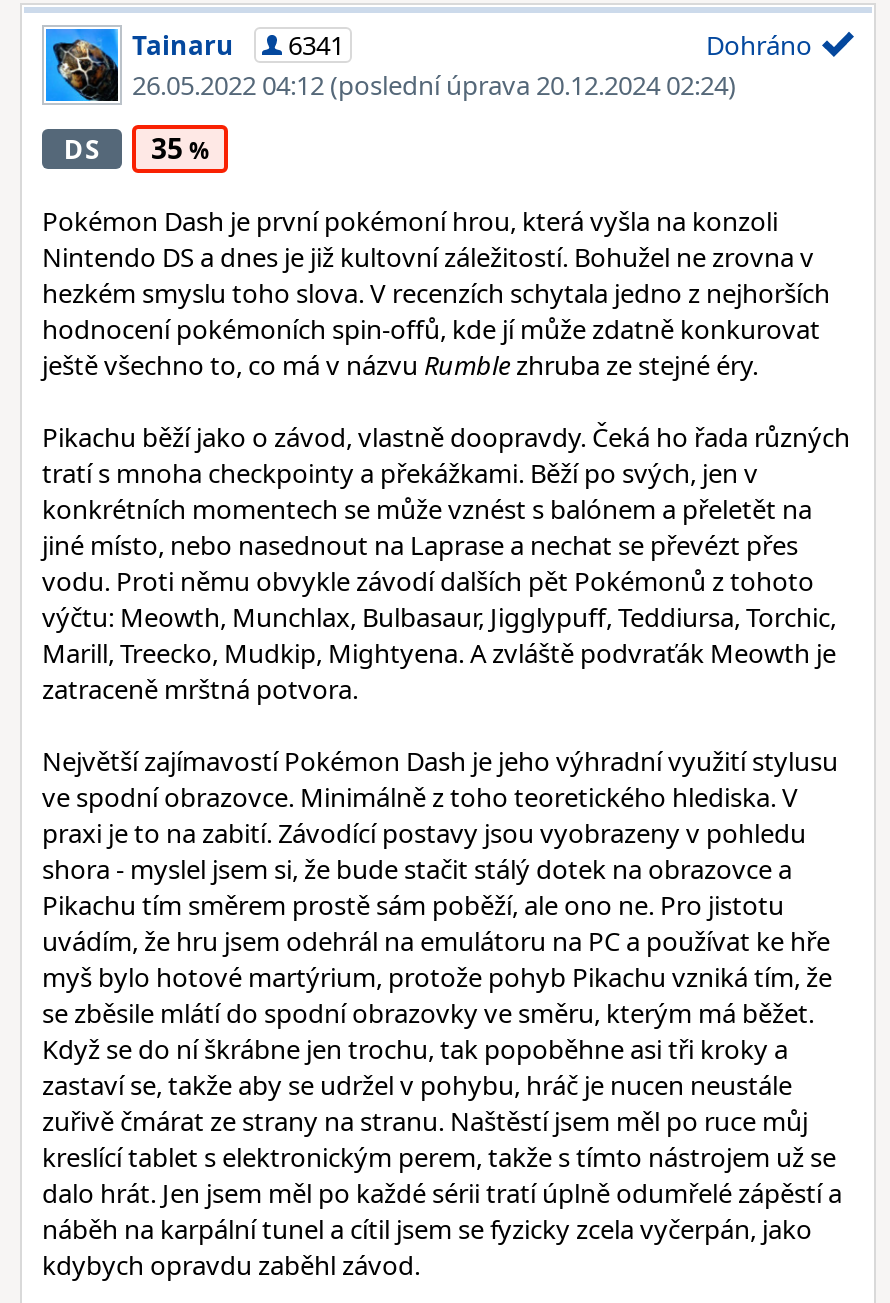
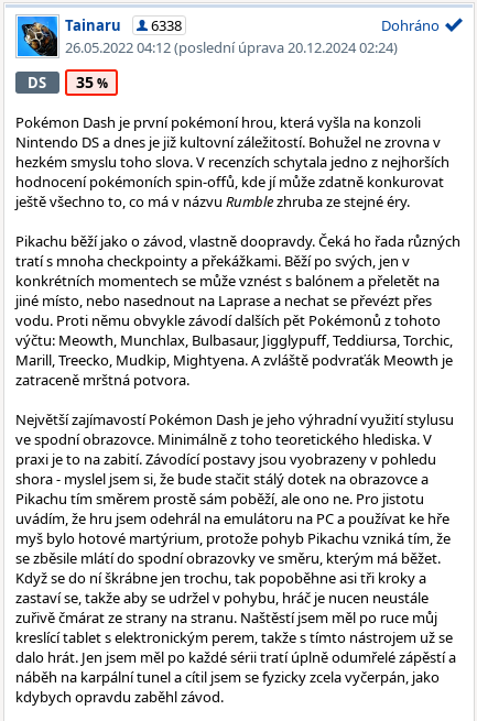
- Tainaru 6341
+ Tainaru 6338
